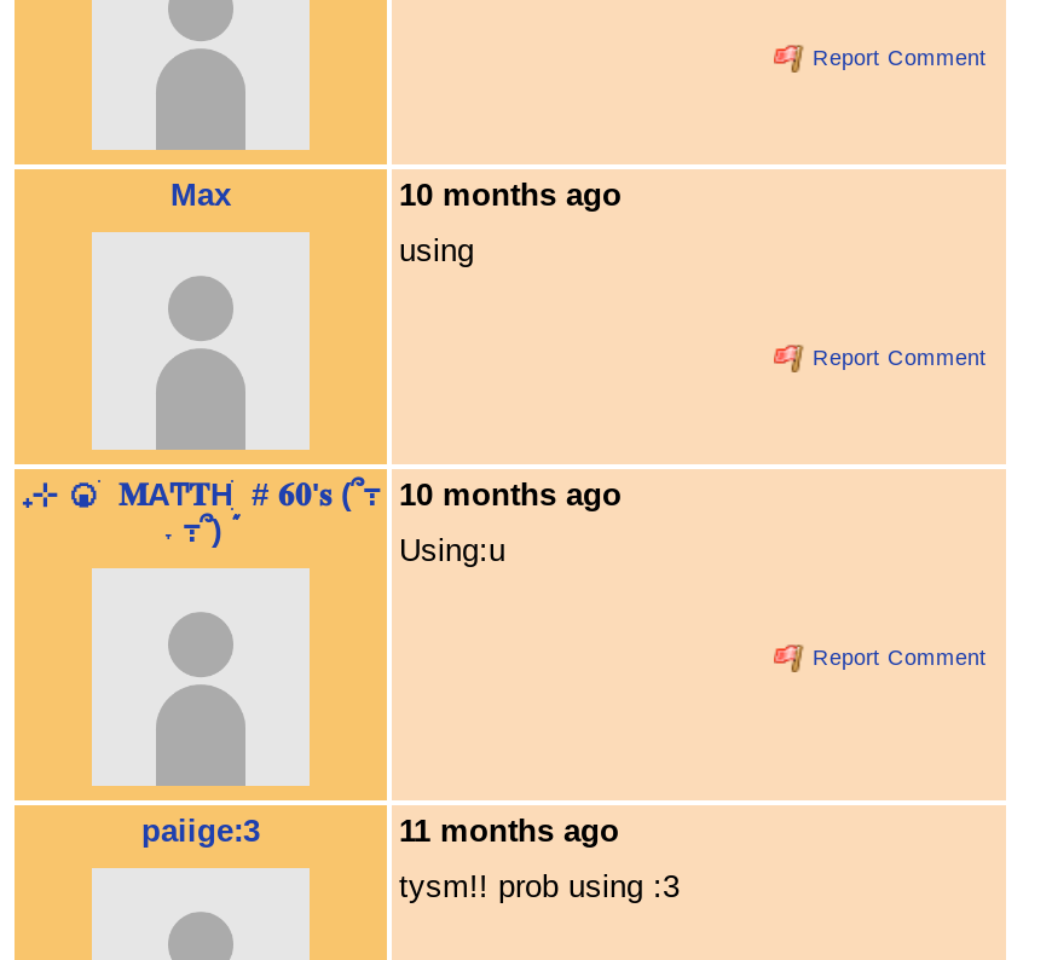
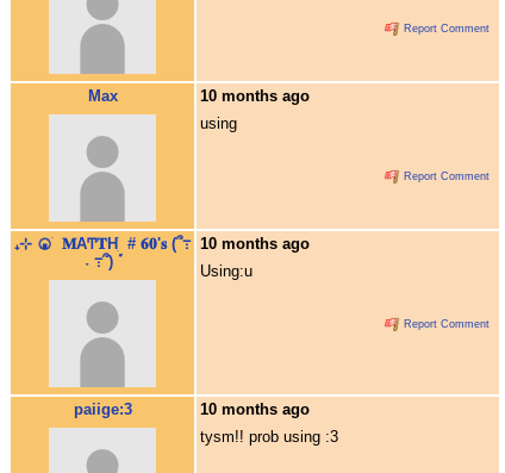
- 11 months ago
+ 10 months ago
